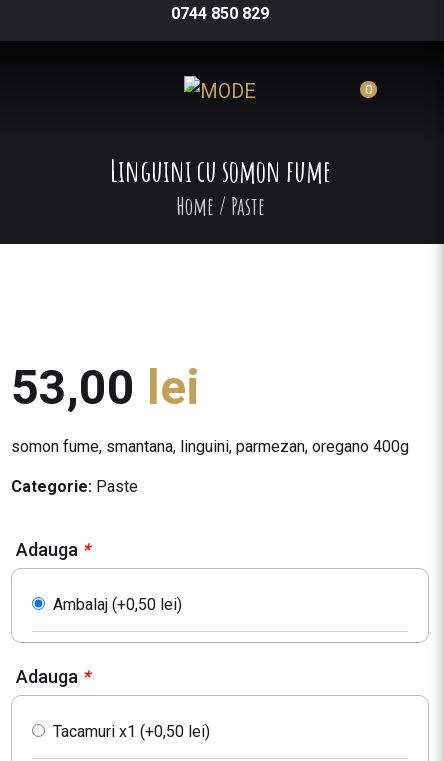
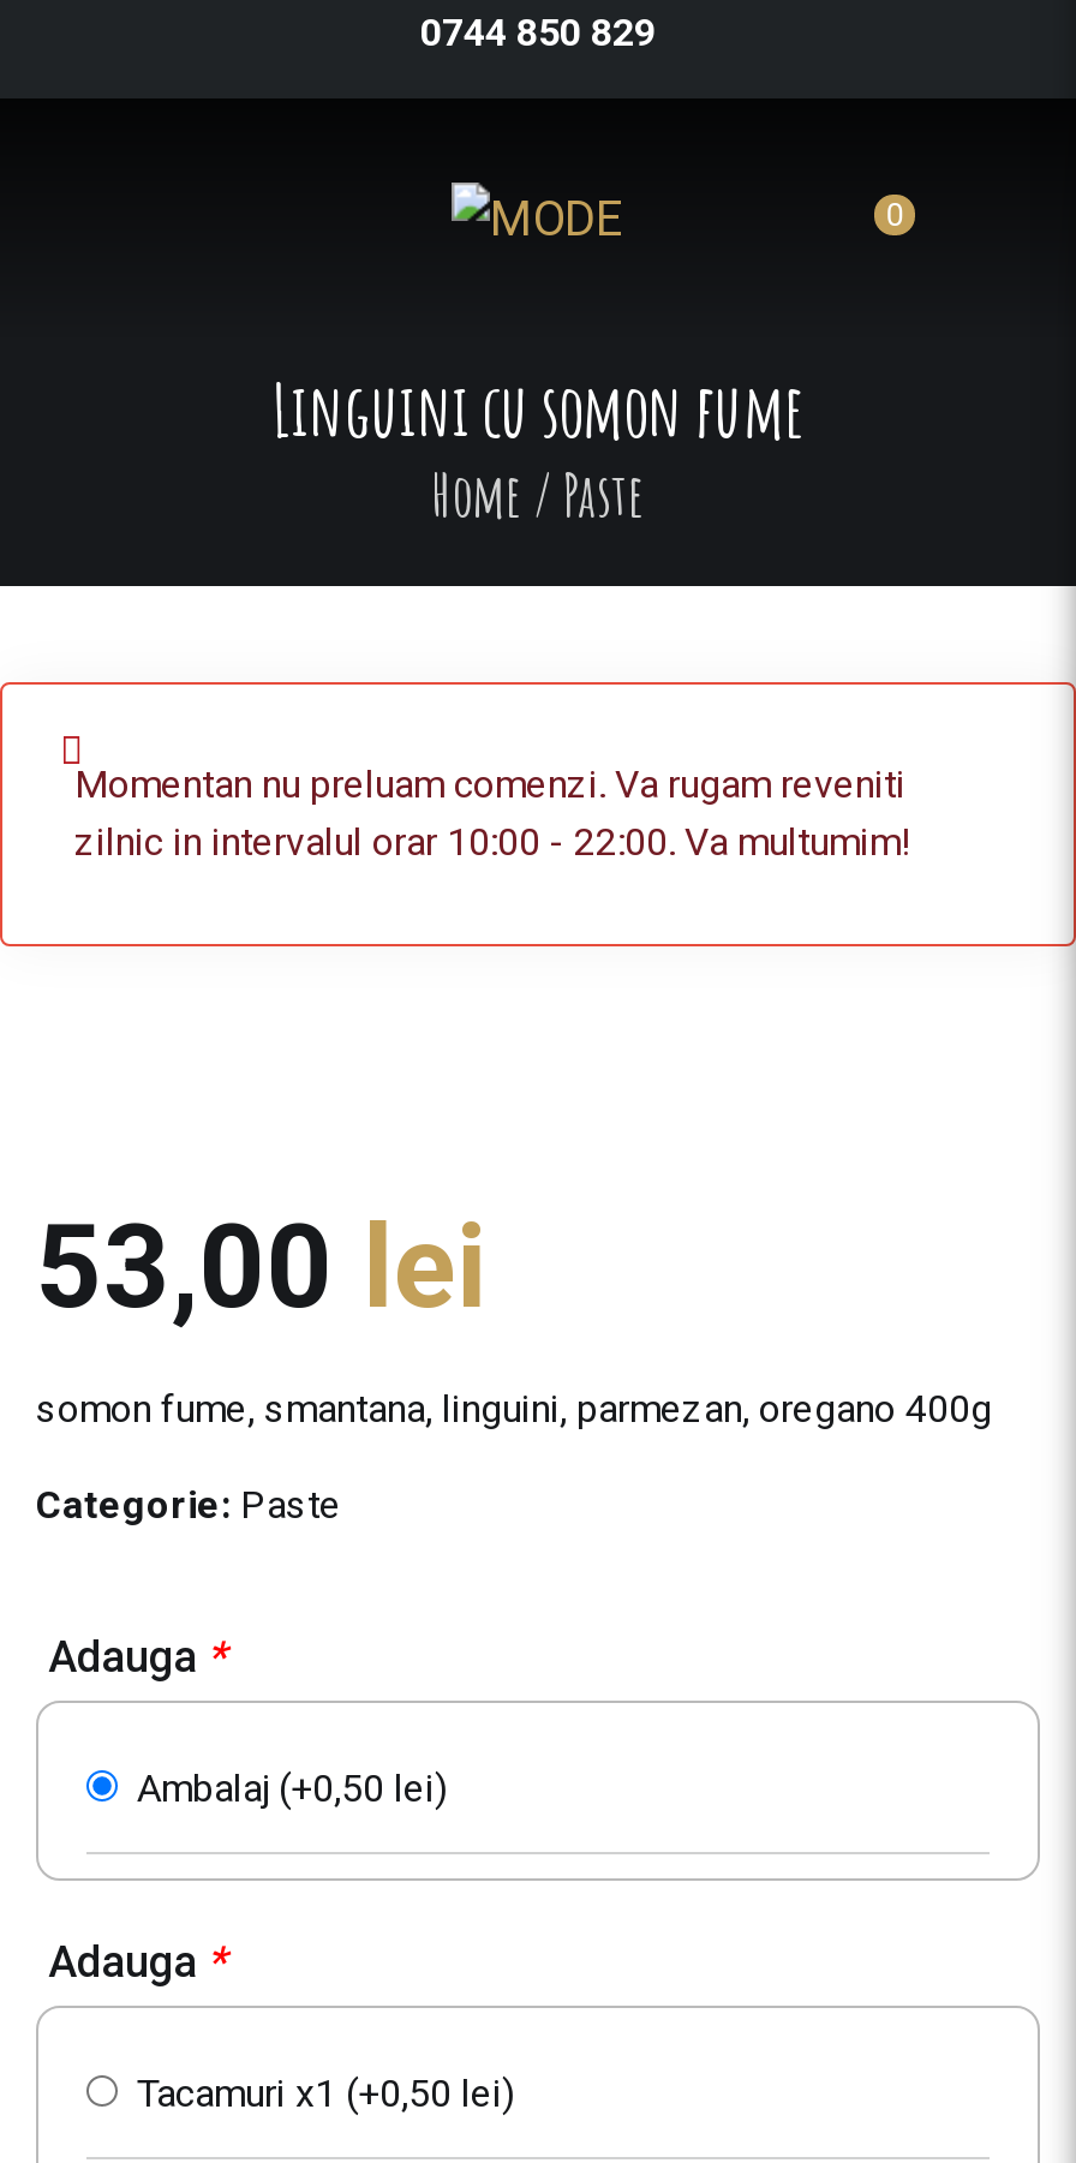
+ [image]
+ Momentan nu preluam comenzi. Va rugam reveniti
+ zilnic in intervalul orar 10:00 - 22:00. Va multumim!
